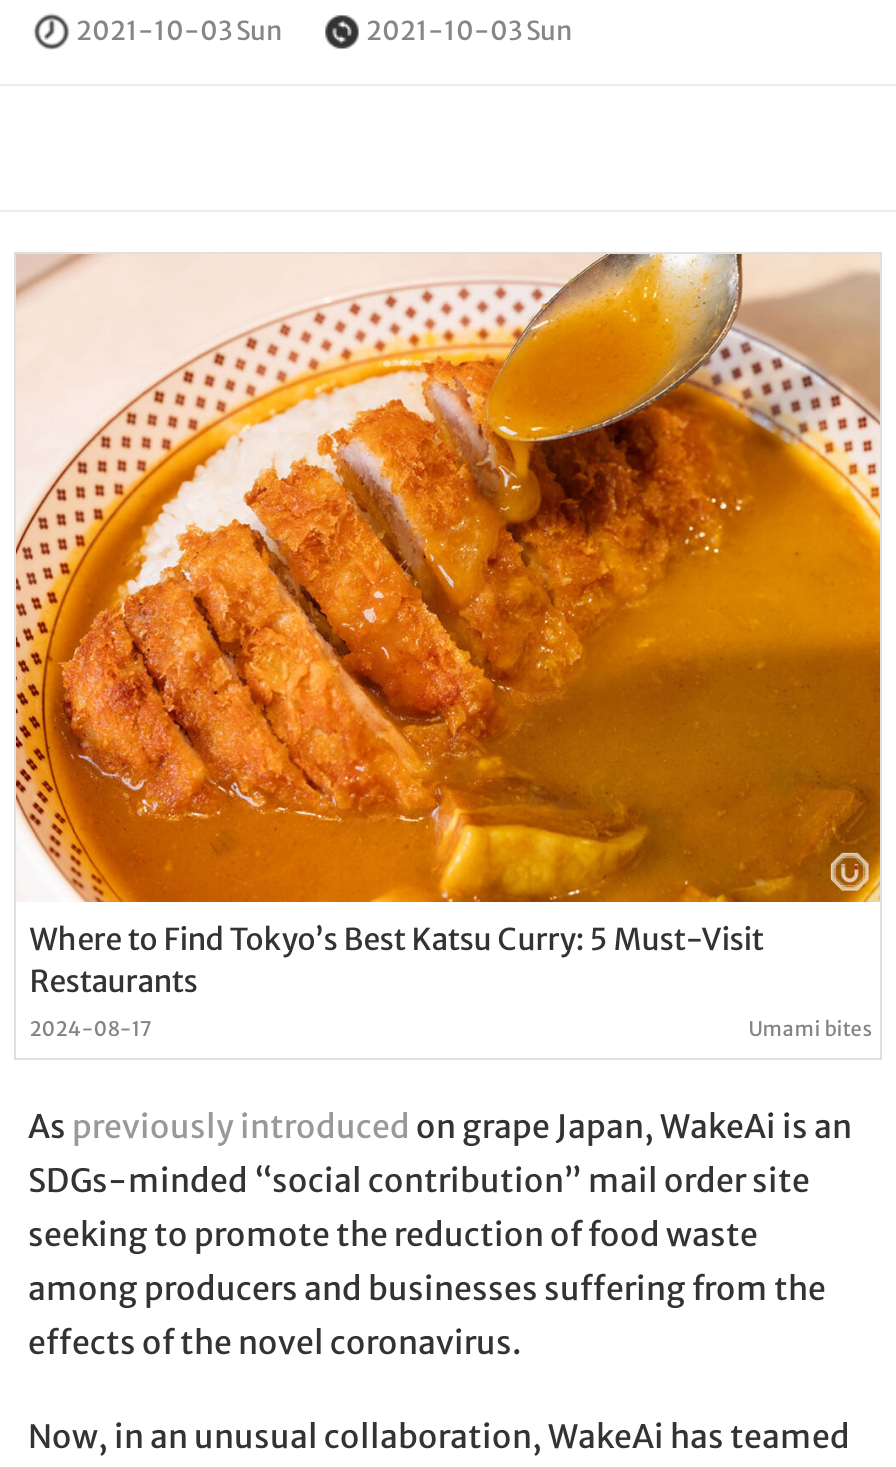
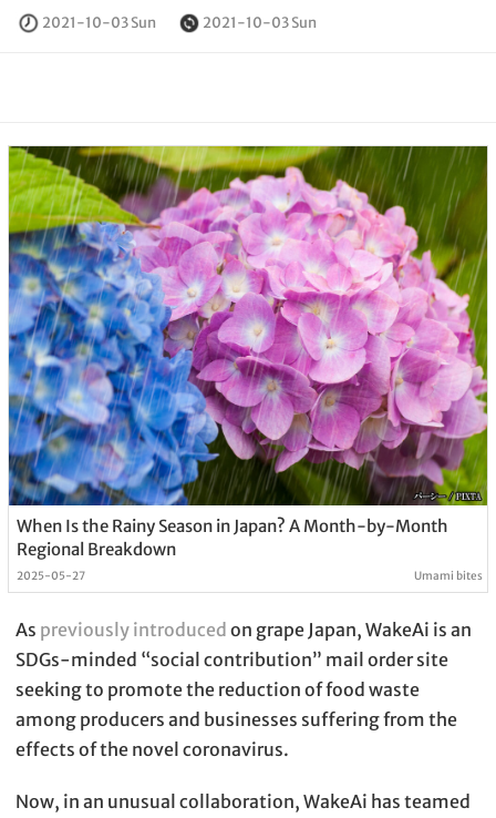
- [image]
- Where to Find Tokyo’s Best Katsu Curry: 5 Must-Visit
- Restaurants
- 2024-08-17
+ [image]
+ When Is the Rainy Season in Japan? A Month-by-Month
+ Regional Breakdown
+ 2025-05-27
